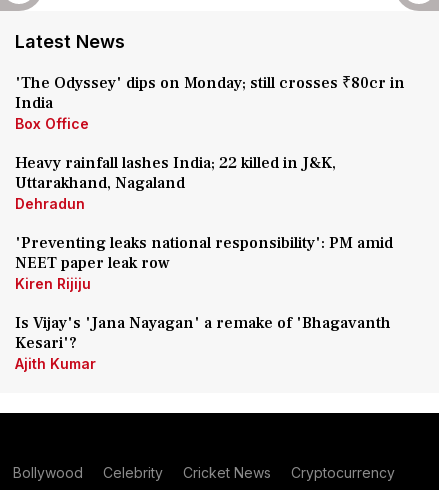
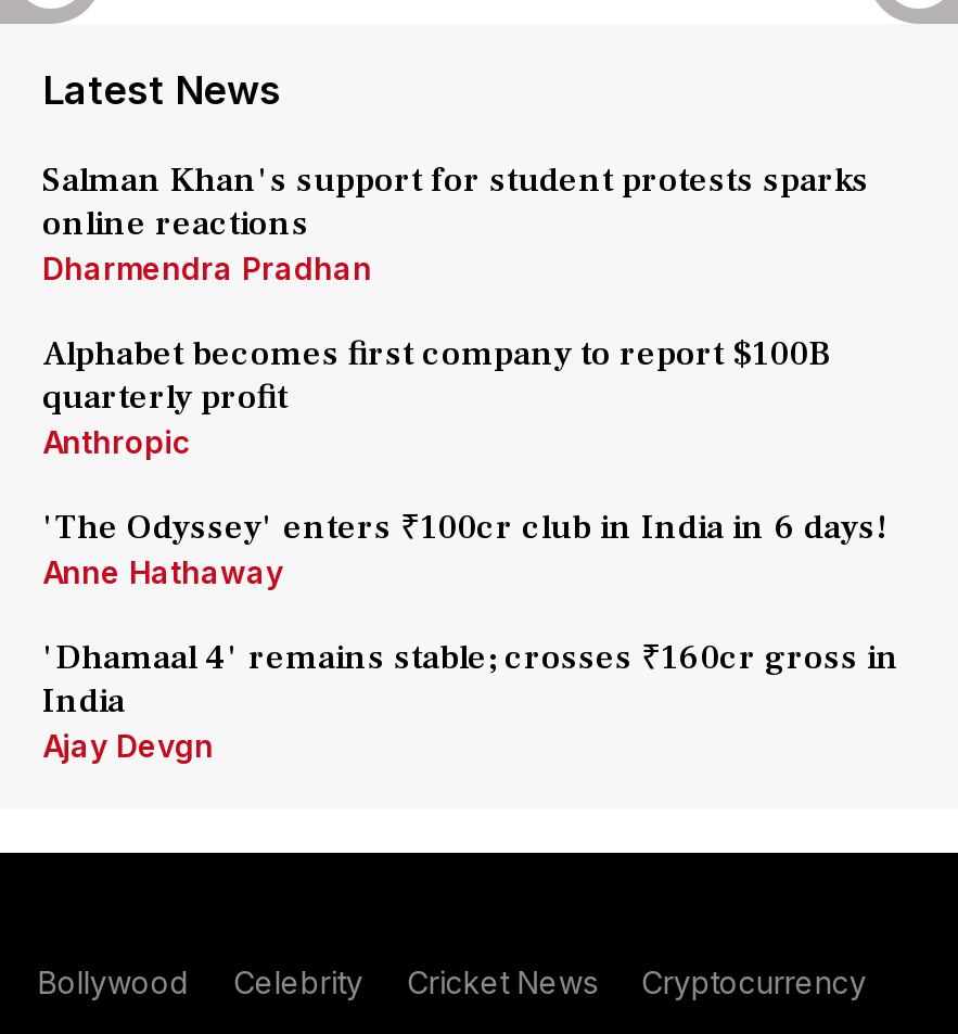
- 'The Odyssey' dips on Monday; still crosses ₹80cr in
+ Salman Khan's support for student protests sparks
+ online reactions
+ Dharmendra Pradhan
+ Alphabet becomes first company to report $100B
+ quarterly profit
+ Anthropic
+ 'The Odyssey' enters ₹100cr club in India in 6 days!
+ Anne Hathaway
+ 'Dhamaal 4' remains stable; crosses ₹160cr gross in

moved down: India

- Box Office
- Heavy rainfall lashes India; 22 killed in J&K,
- Uttarakhand, Nagaland
- Dehradun
- 'Preventing leaks national responsibility': PM amid
- NEET paper leak row
- Kiren Rijiju
- Is Vijay's 'Jana Nayagan' a remake of 'Bhagavanth
- Kesari'?
- Ajith Kumar
+ Ajay Devgn
